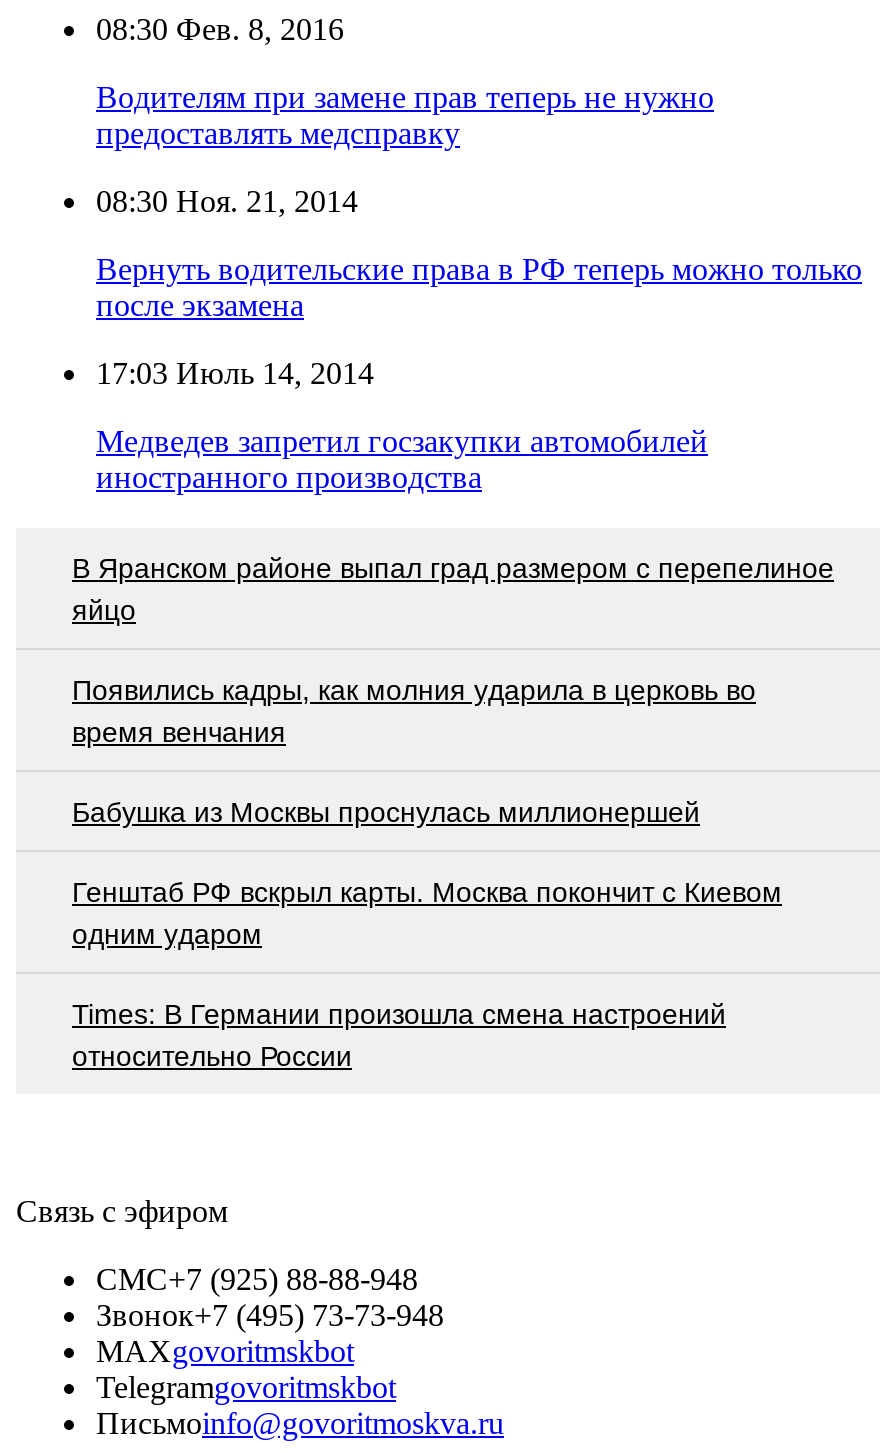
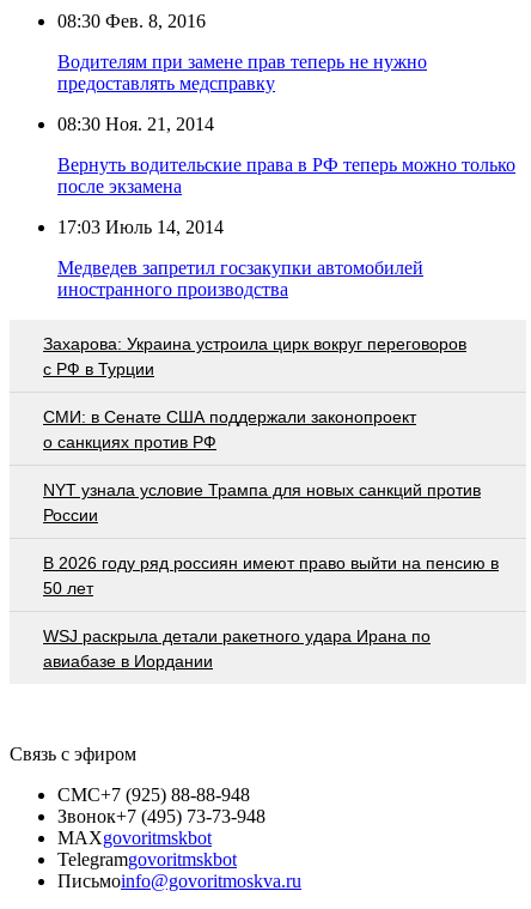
- В Яранском районе выпал град размером с перепелиное
- яйцо
+ Захарова: Украина устроила цирк вокруг переговоров
+ с РФ в Турции

- Появились кадры, как молния ударила в церковь во
- время венчания
+ СМИ: в Сенате США поддержали законопроект
+ о санкциях против РФ

- Бабушка из Москвы проснулась миллионершей
+ NYT узнала условие Трампа для новых санкций против
+ России

- Генштаб РФ вскрыл карты. Москва покончит с Киевом
- одним ударом
+ В 2026 году ряд россиян имеют право выйти на пенсию в
+ 50 лет

- Times: В Германии произошла смена настроений
- относительно России
+ WSJ раскрыла детали ракетного удара Ирана по
+ авиабазе в Иордании
